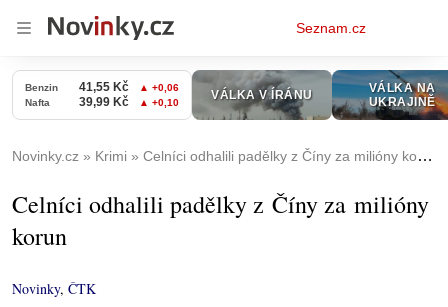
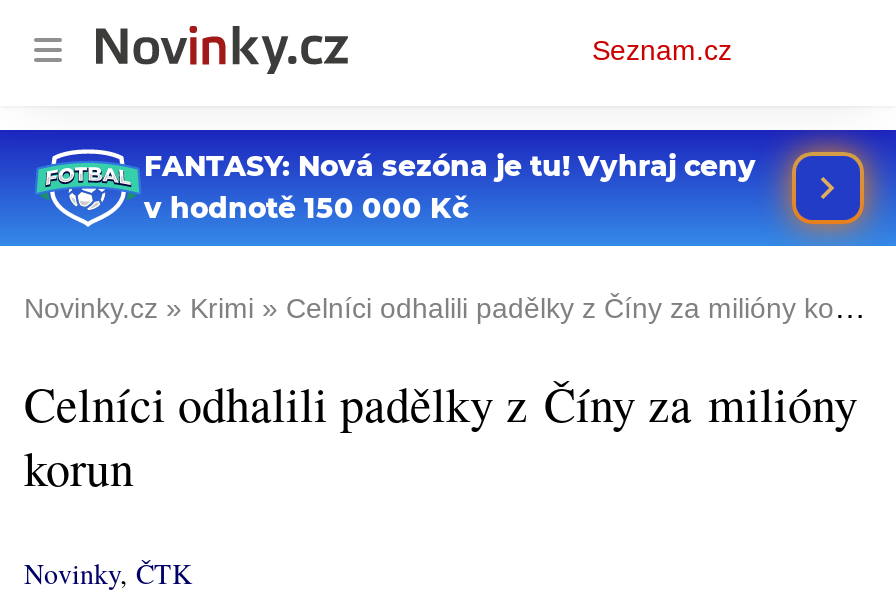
- [image]
+ [image]
